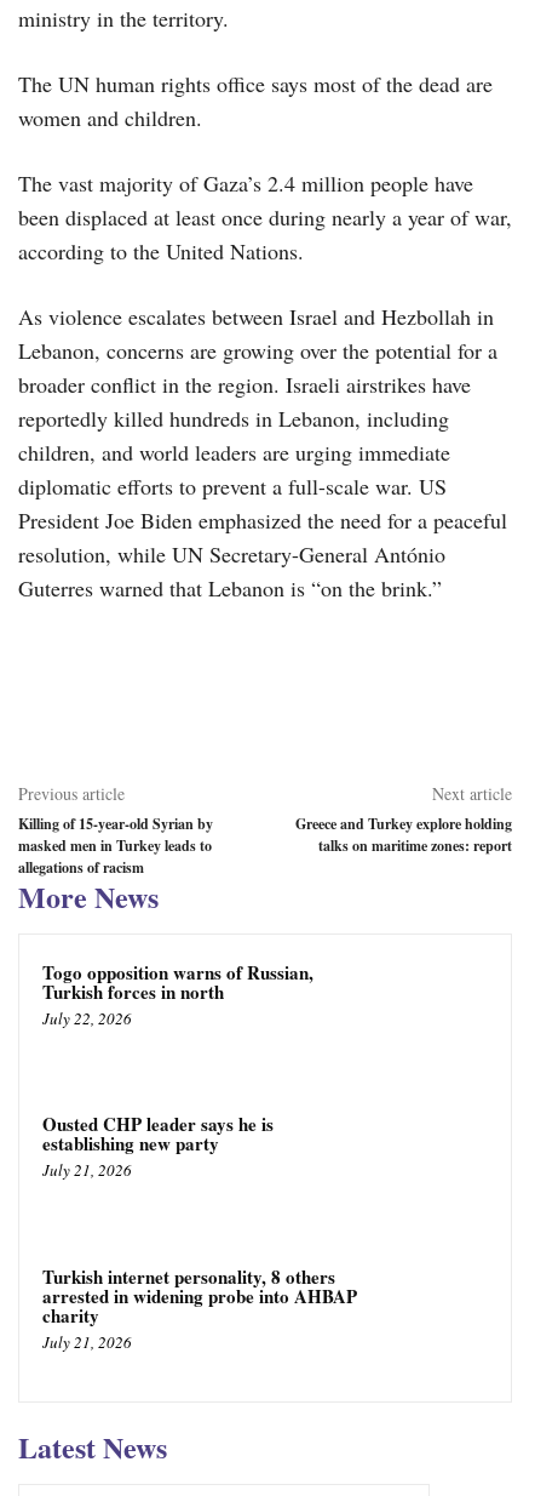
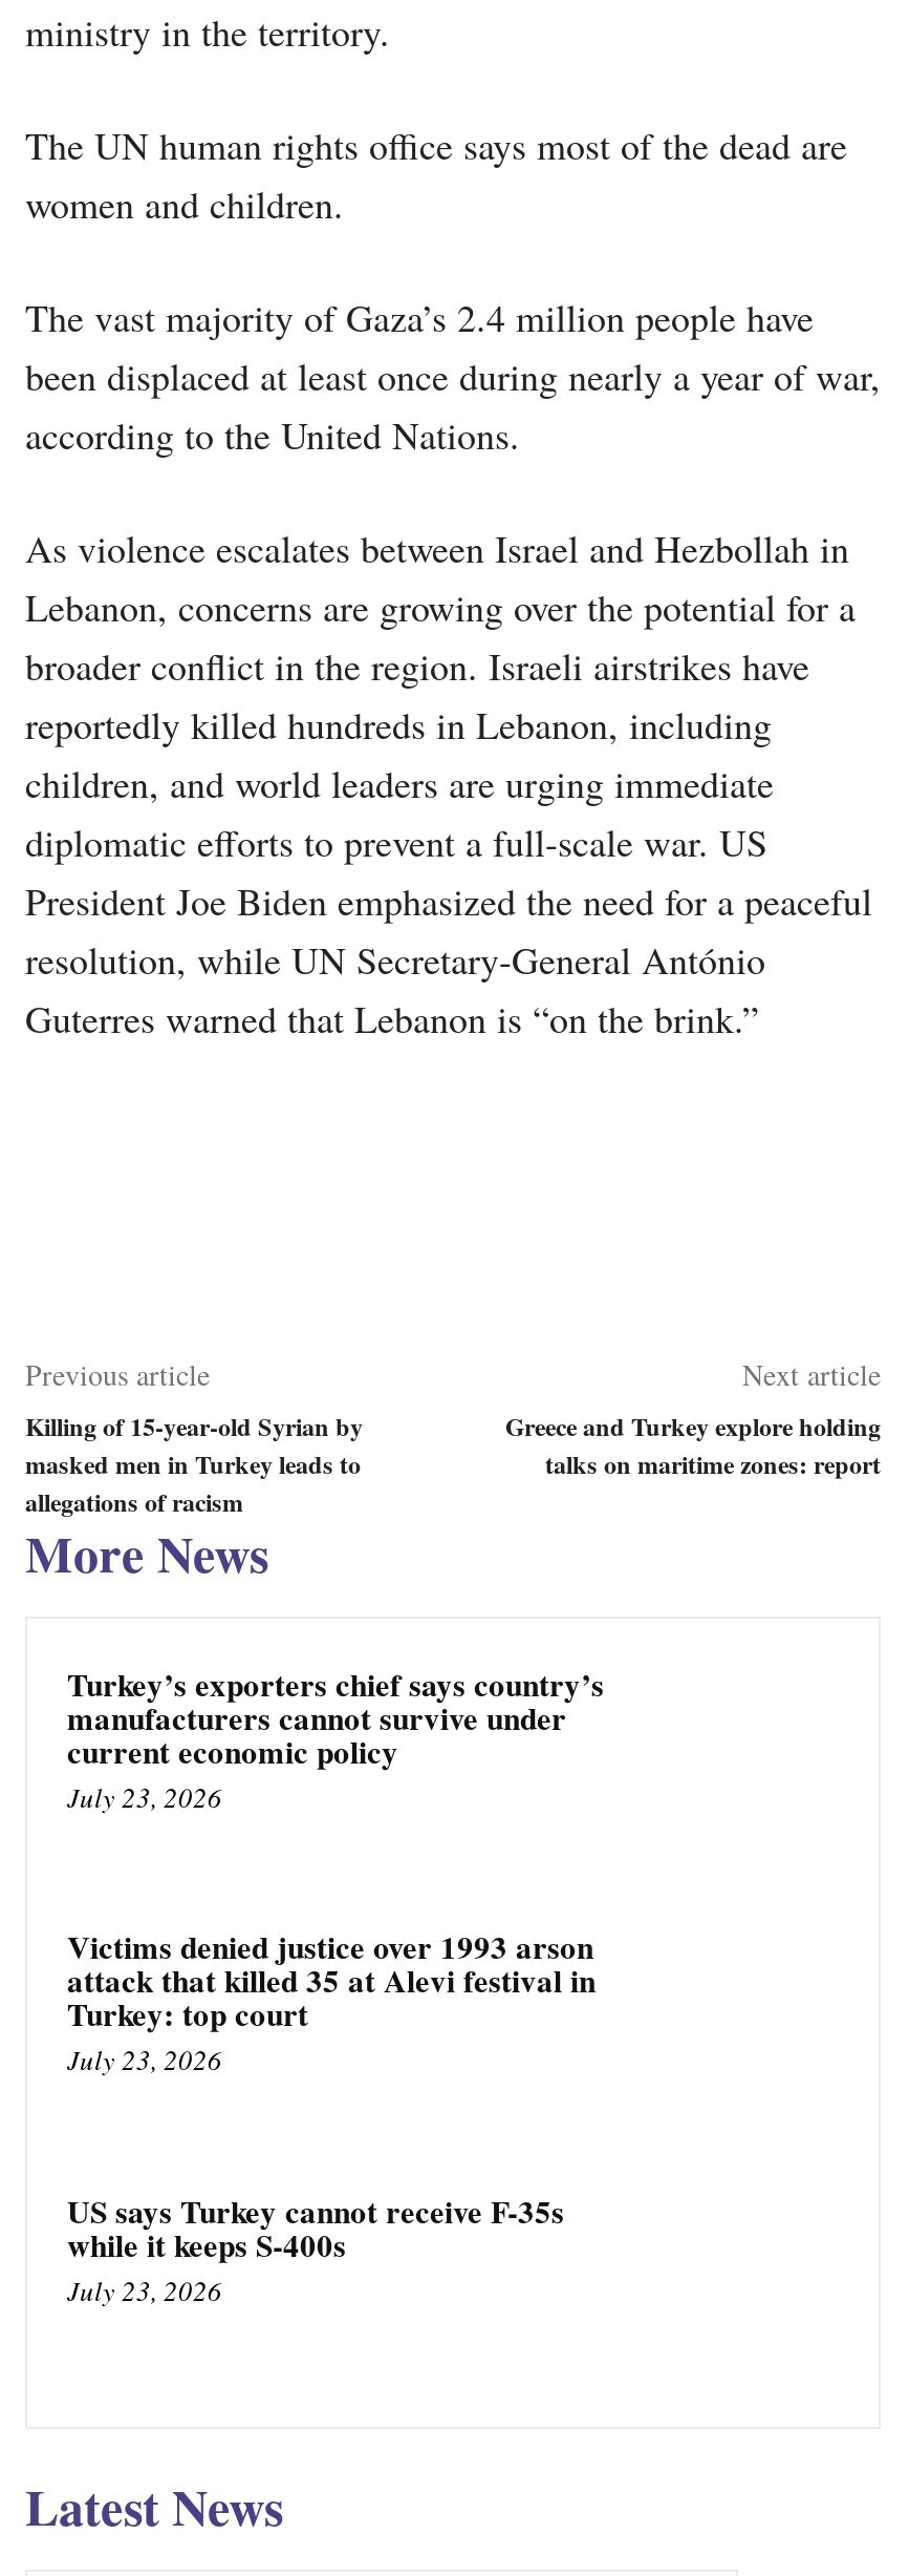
- Togo opposition warns of Russian,
- Turkish forces in north
- July 22, 2026
+ Turkey’s exporters chief says country’s
+ manufacturers cannot survive under
+ current economic policy
+ July 23, 2026

- Ousted CHP leader says he is
- establishing new party
- July 21, 2026
+ Victims denied justice over 1993 arson
+ attack that killed 35 at Alevi festival in
+ Turkey: top court
+ July 23, 2026

- Turkish internet personality, 8 others
- arrested in widening probe into AHBAP
- charity
- July 21, 2026
+ US says Turkey cannot receive F-35s
+ while it keeps S-400s
+ July 23, 2026
